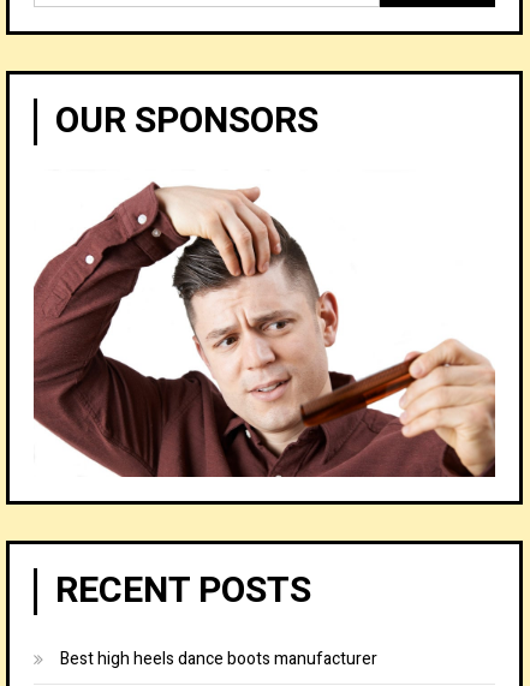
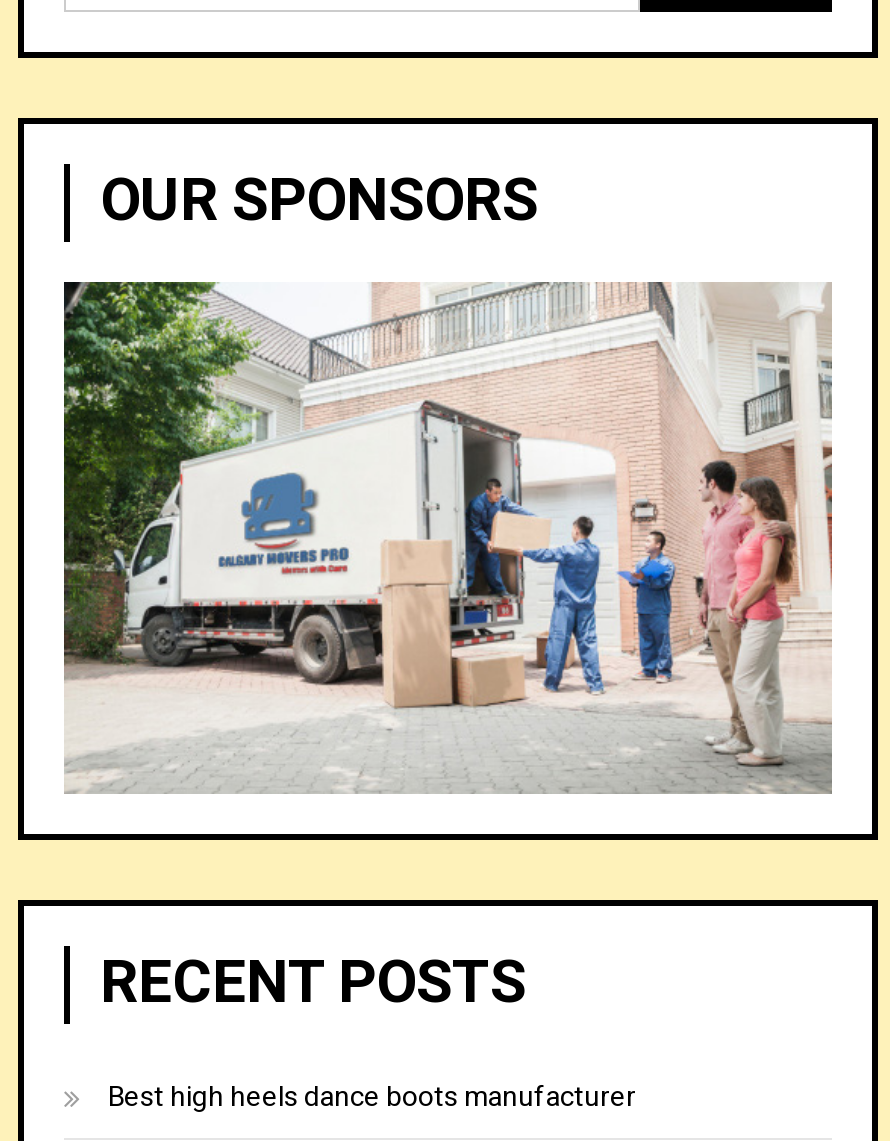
- [image]
+ [image]
